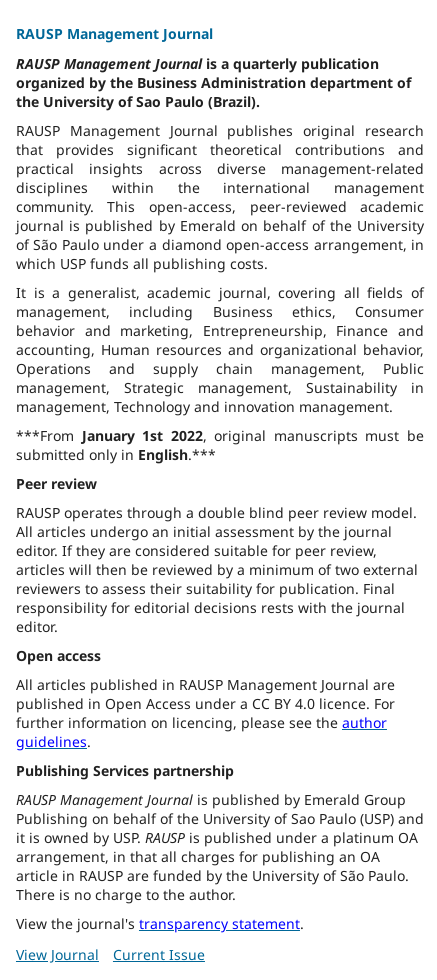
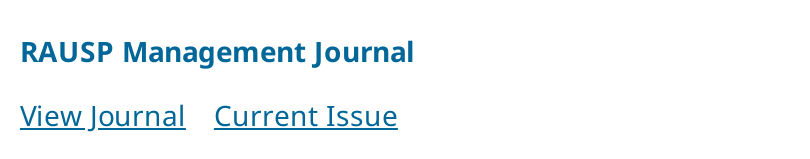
- RAUSP Management Journal is a quarterly publication
- organized by the Business Administration department of
- the University of Sao Paulo (Brazil).
- RAUSP Management Journal publishes original research
- that provides significant theoretical contributions and
- practical insights across diverse management-related
- disciplines within the international management
- community. This open-access, peer-reviewed academic
- journal is published by Emerald on behalf of the University
- of São Paulo under a diamond open-access arrangement, in
- which USP funds all publishing costs.
- It is a generalist, academic journal, covering all fields of
- management, including Business ethics, Consumer
- behavior and marketing, Entrepreneurship, Finance and
- accounting, Human resources and organizational behavior,
- Operations and supply chain management, Public
- management, Strategic management, Sustainability in
- management, Technology and innovation management.
- ***From January 1st 2022, original manuscripts must be
- submitted only in English.***
- Peer review
- RAUSP operates through a double blind peer review model.
- All articles undergo an initial assessment by the journal
- editor. If they are considered suitable for peer review,
- articles will then be reviewed by a minimum of two external
- reviewers to assess their suitability for publication. Final
- responsibility for editorial decisions rests with the journal
- editor.
- Open access
- All articles published in RAUSP Management Journal are
- published in Open Access under a CC BY 4.0 licence. For
- further information on licencing, please see the author
- guidelines.
- Publishing Services partnership
- RAUSP Management Journal is published by Emerald Group
- Publishing on behalf of the University of Sao Paulo (USP) and
- it is owned by USP. RAUSP is published under a platinum OA
- arrangement, in that all charges for publishing an OA
- article in RAUSP are funded by the University of São Paulo.
- There is no charge to the author.
- View the journal's transparency statement.
